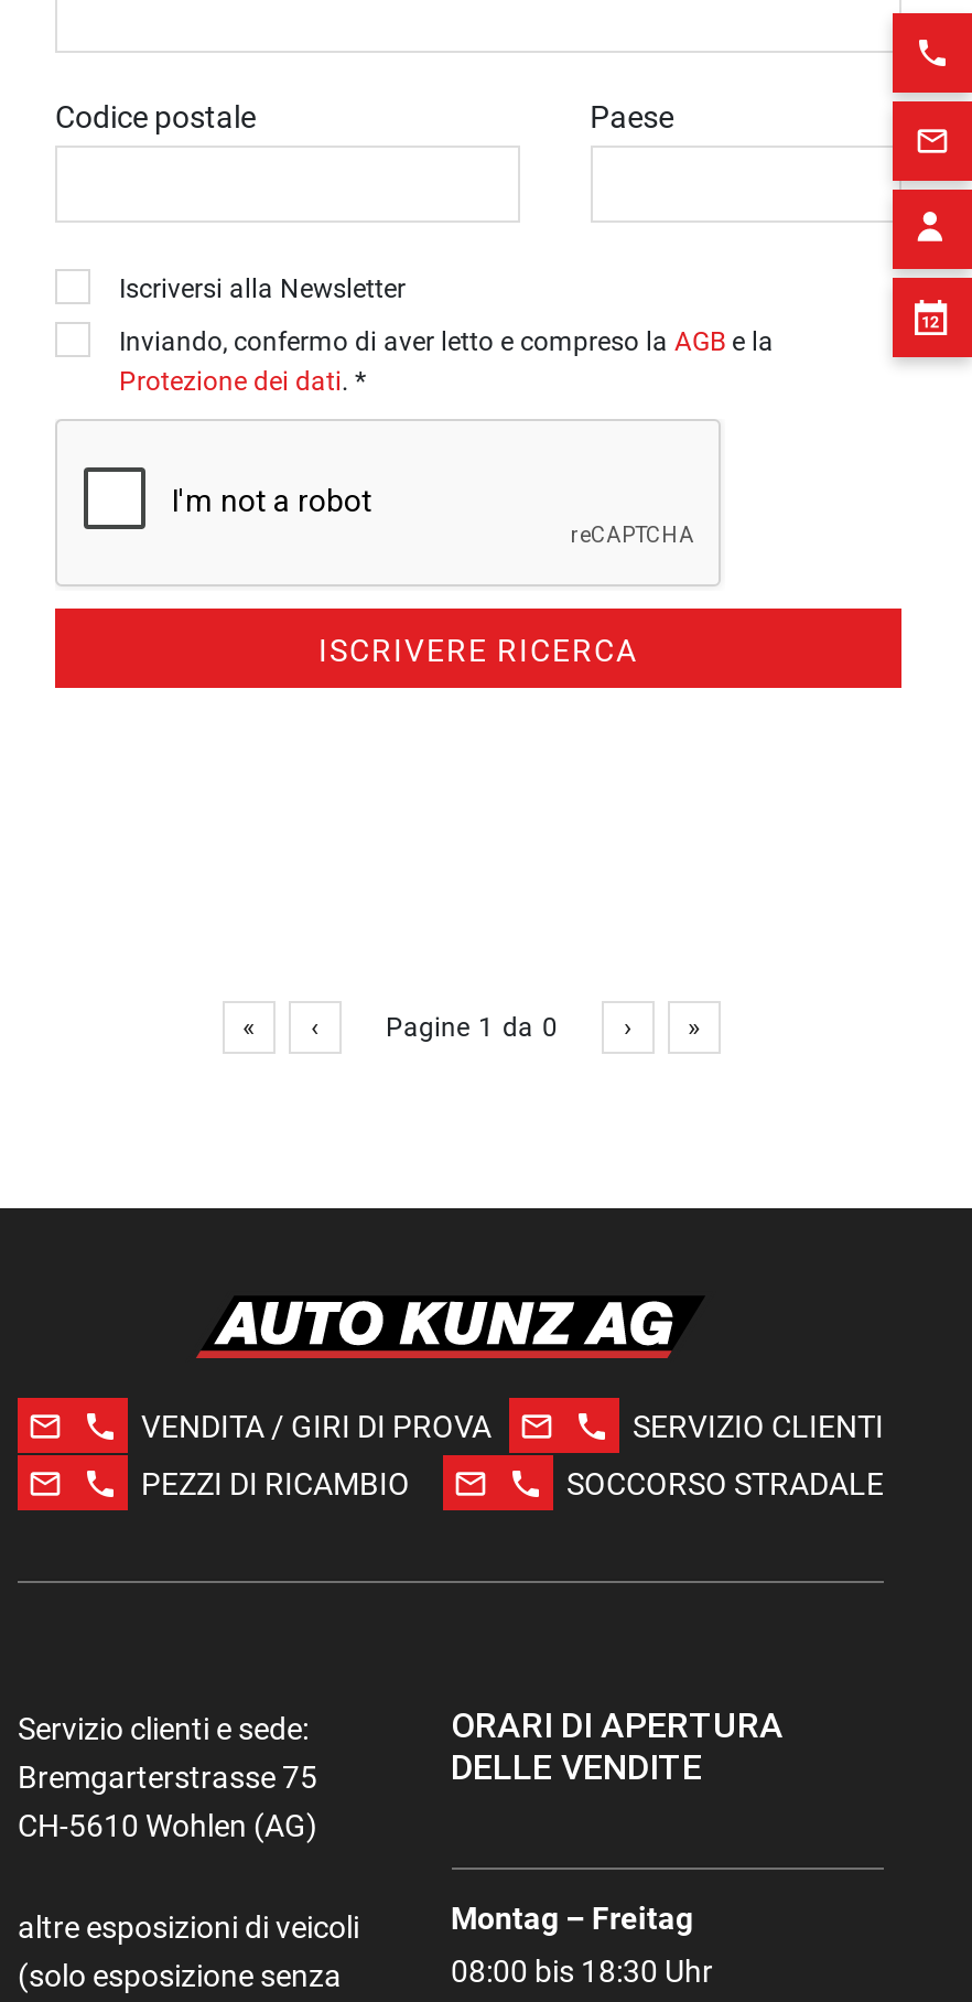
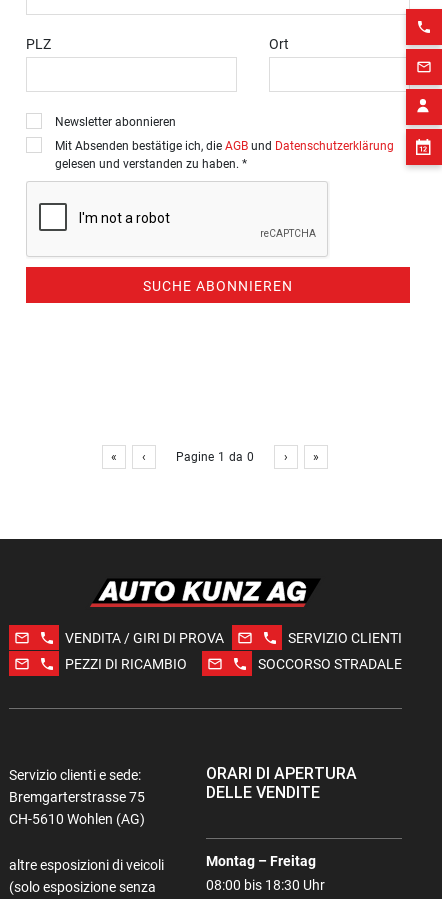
- Codice postale
- Paese
+ PLZ
+ Ort

- Iscriversi alla Newsletter
+ Newsletter abonnieren

- Inviando, confermo di aver letto e compreso la AGB e la
- Protezione dei dati. *
+ Mit Absenden bestätige ich, die AGB und Datenschutzerklärung
+ gelesen und verstanden zu haben. *

- ISCRIVERE RICERCA
+ SUCHE ABONNIEREN
